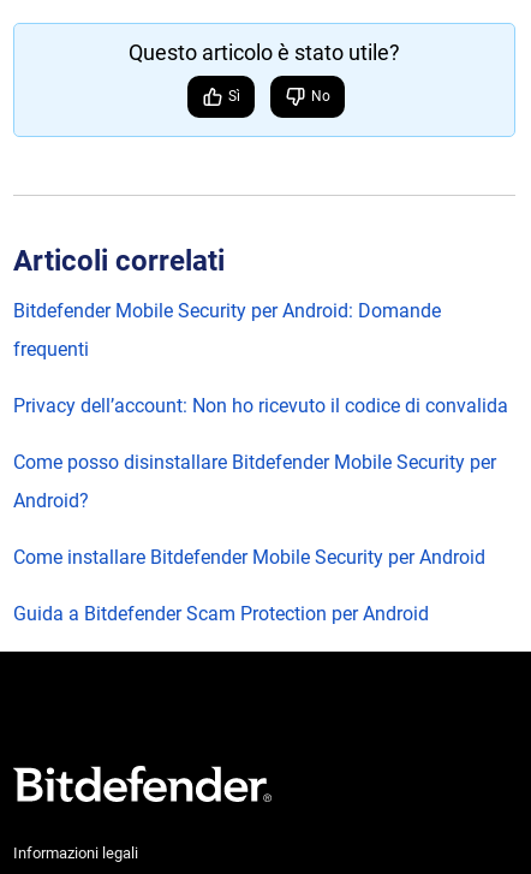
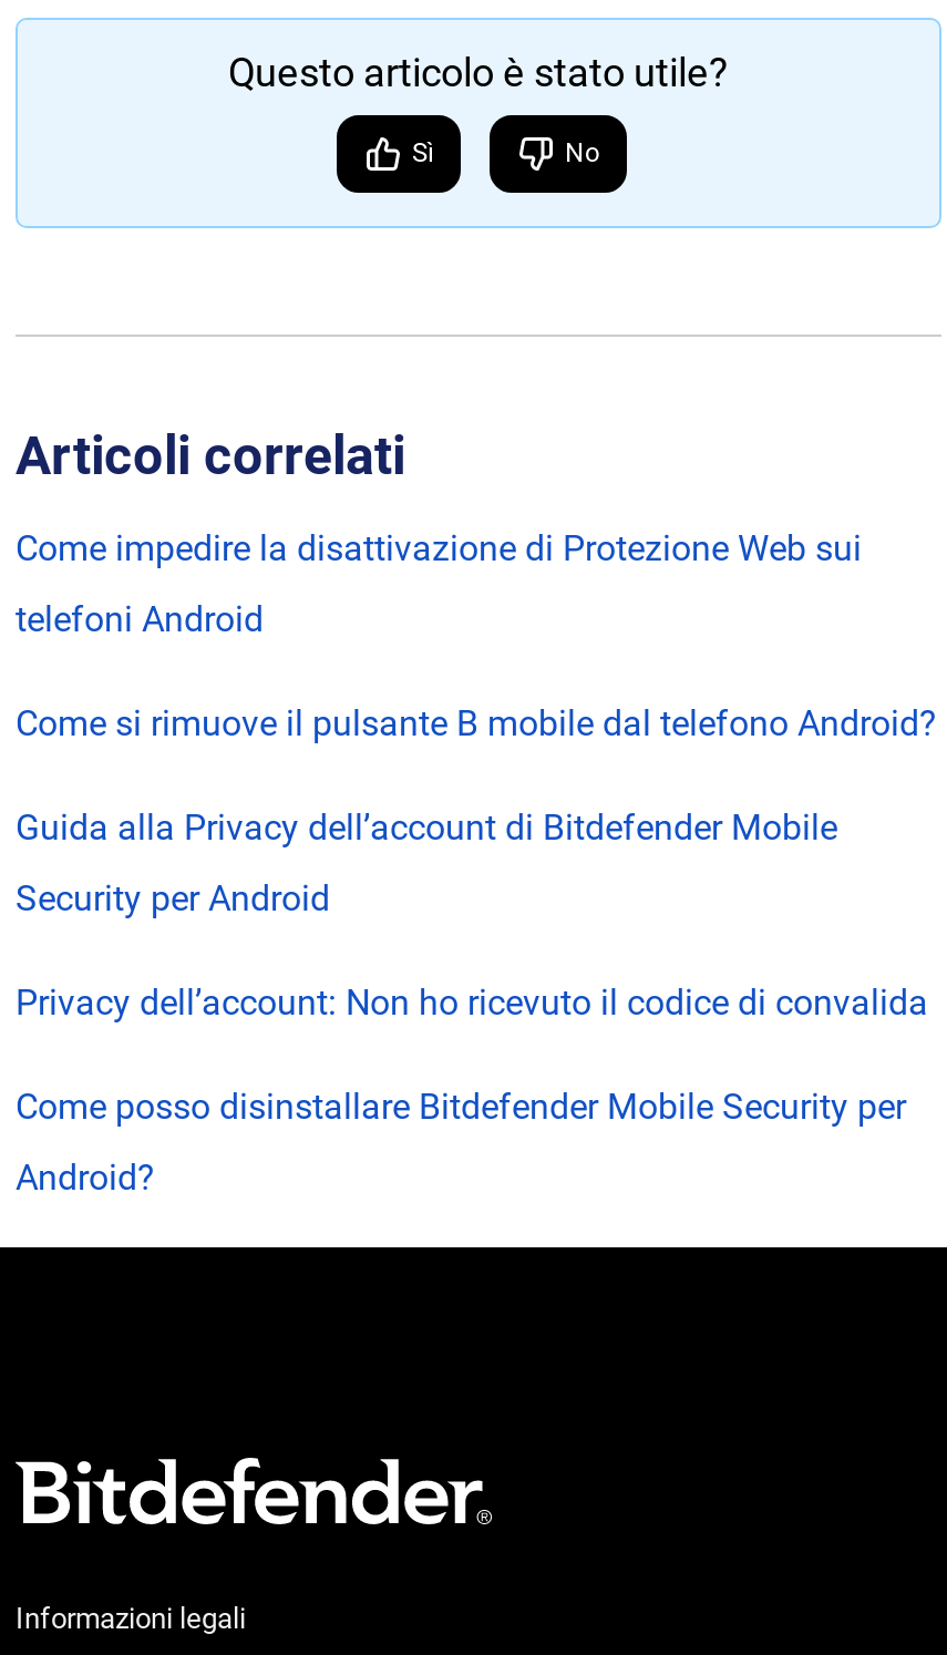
- Bitdefender Mobile Security per Android: Domande
- frequenti
+ Come impedire la disattivazione di Protezione Web sui
+ telefoni Android
+ Come si rimuove il pulsante B mobile dal telefono Android?
+ Guida alla Privacy dell’account di Bitdefender Mobile
+ Security per Android

moved down: Privacy dell’account: Non ho ricevuto il codice di convalida | Come posso disinstallare Bitdefender Mobile Security per | Android?

- Come installare Bitdefender Mobile Security per Android
- Guida a Bitdefender Scam Protection per Android
